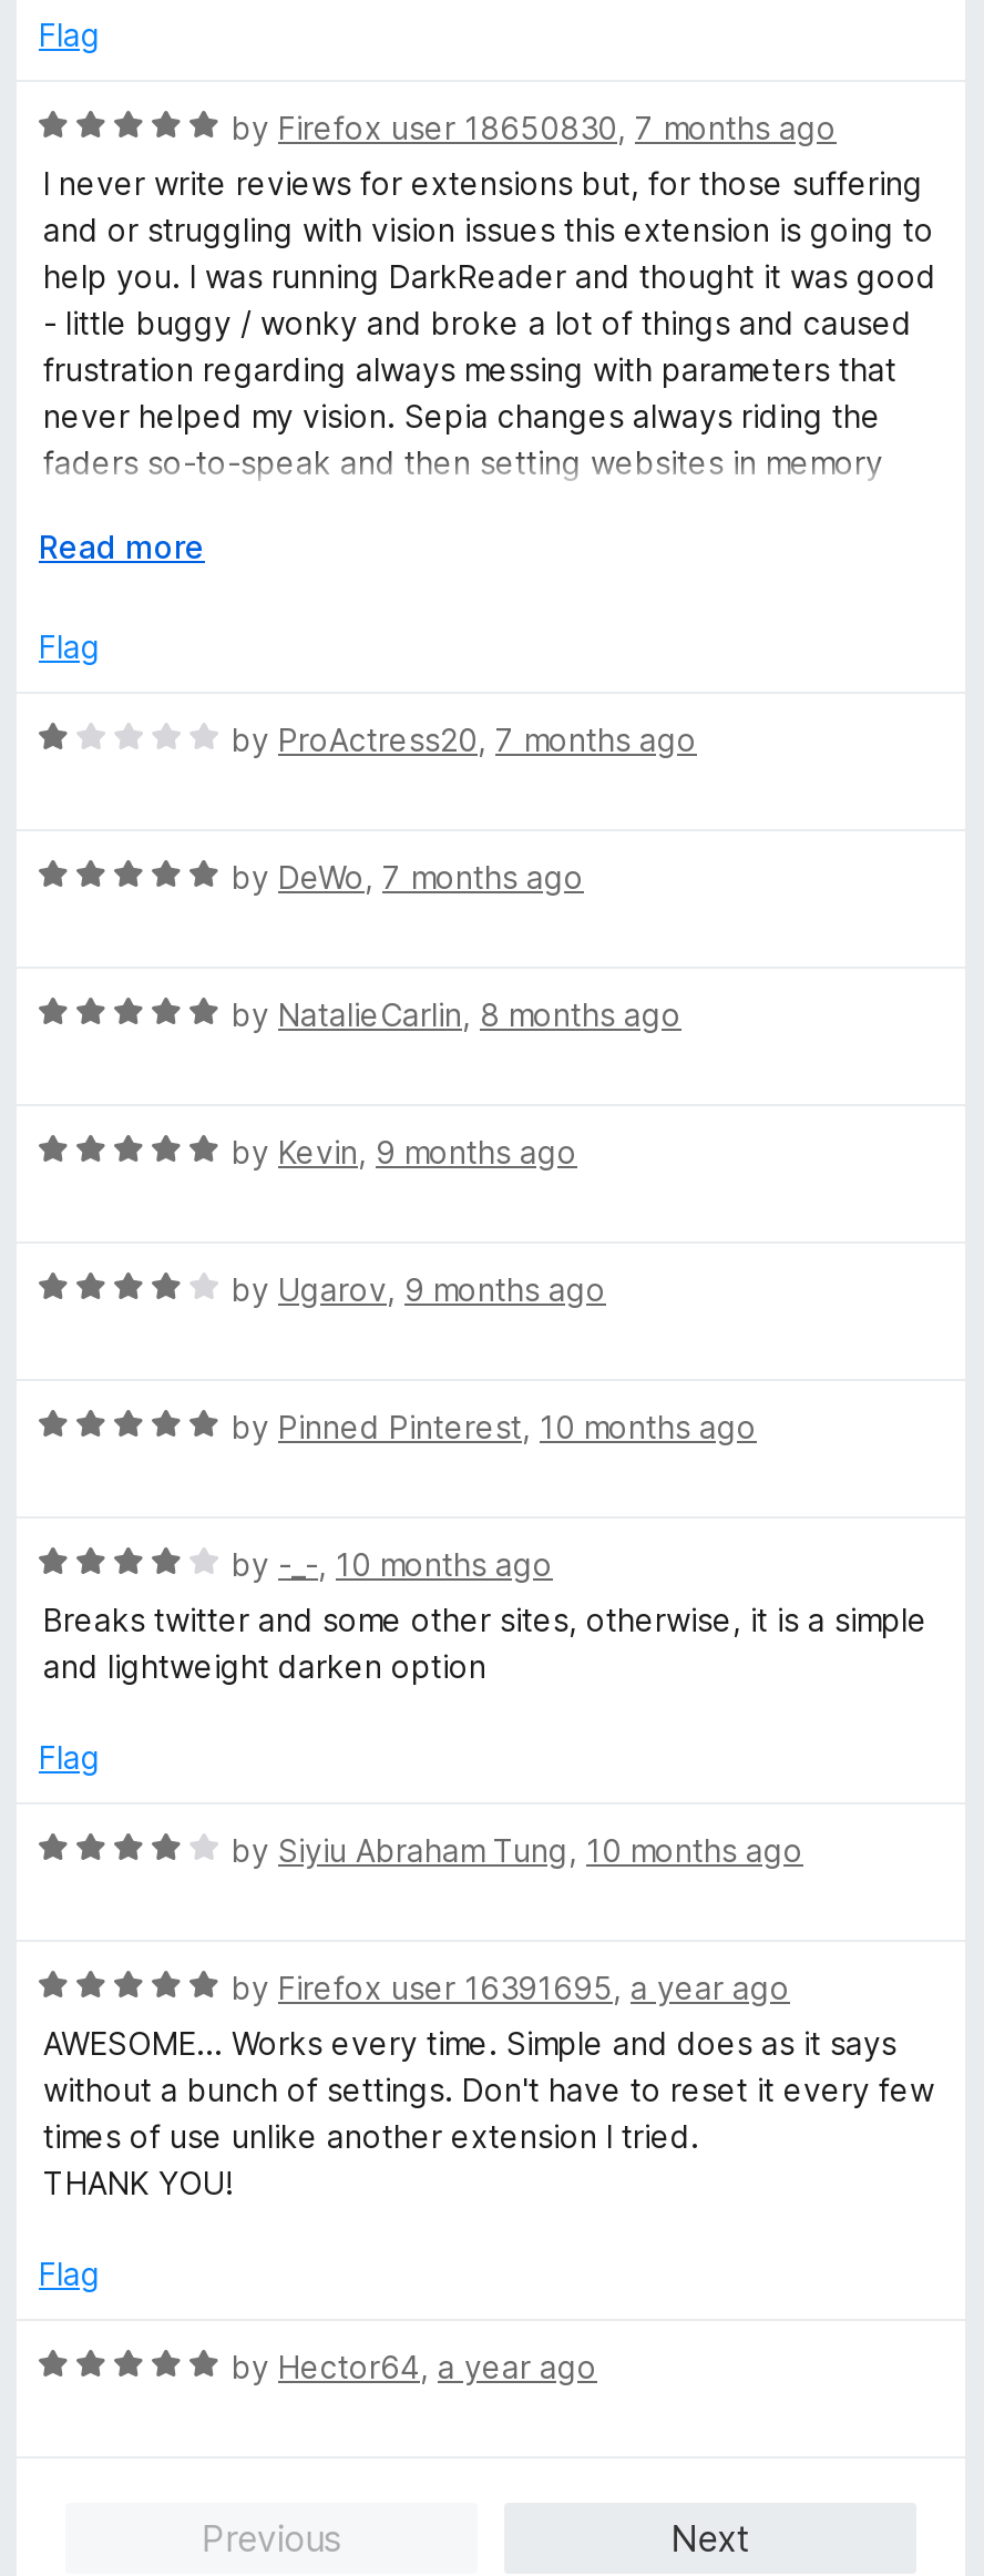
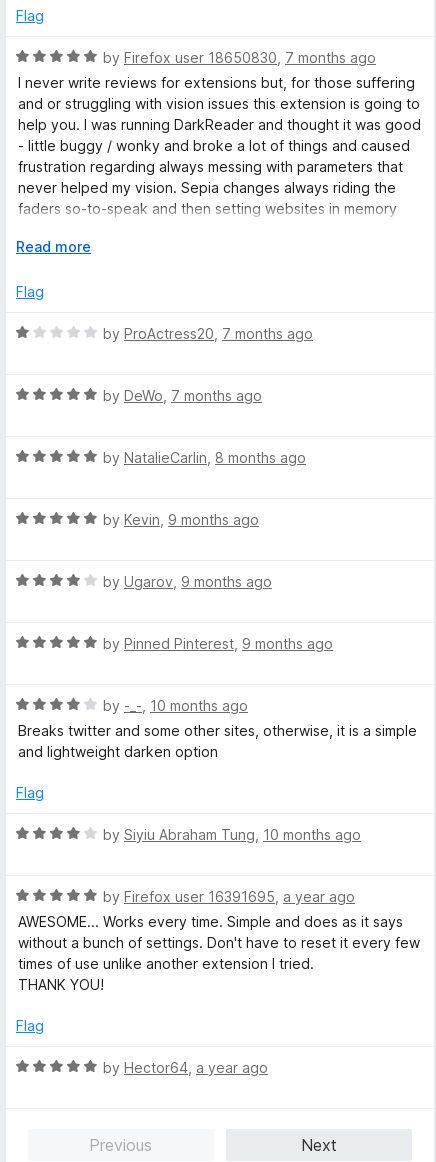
- by Pinned Pinterest, 10 months ago
+ by Pinned Pinterest, 9 months ago
